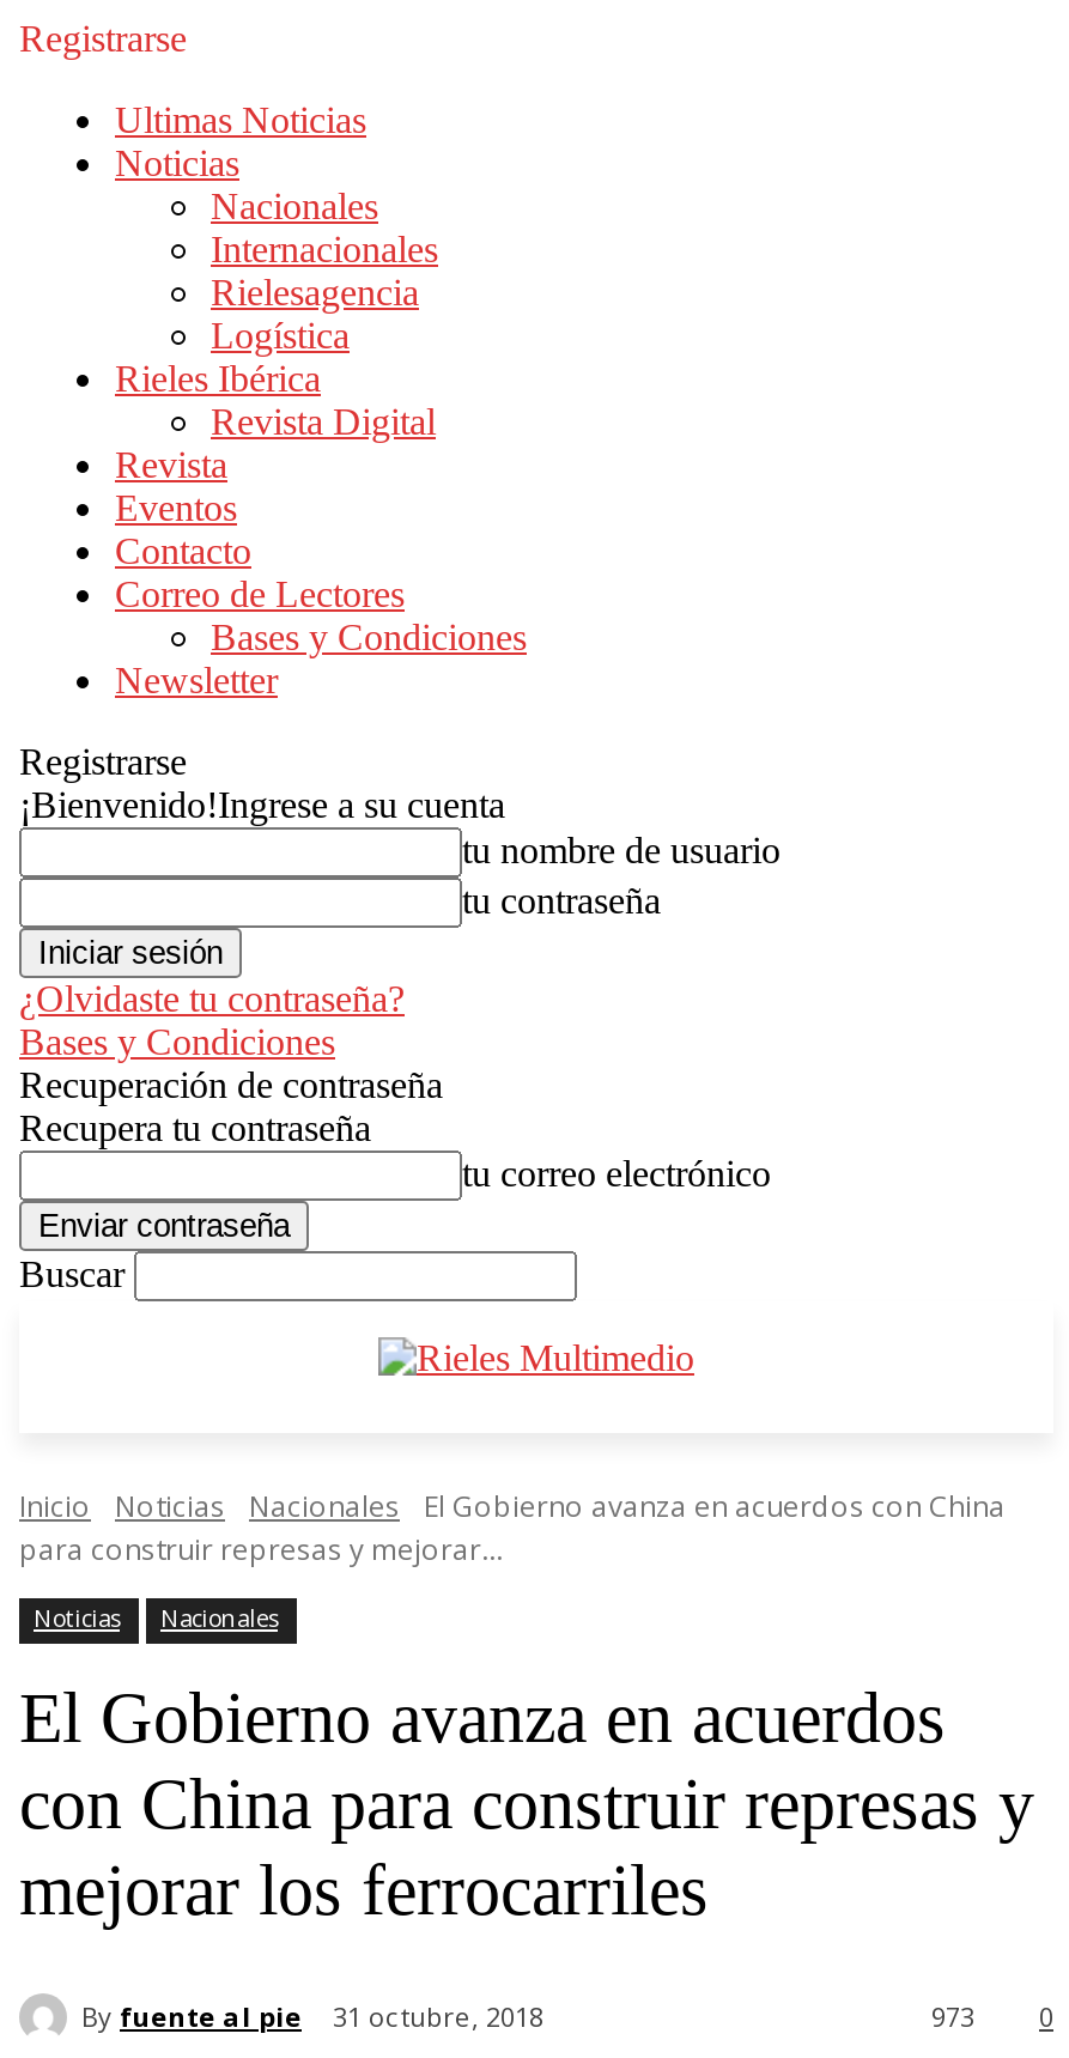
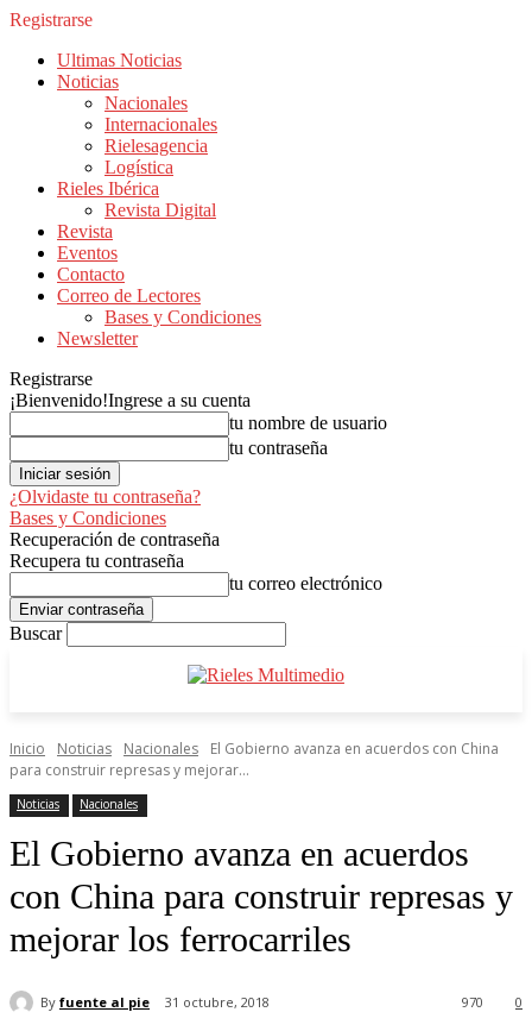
- 973 0
+ 970 0
